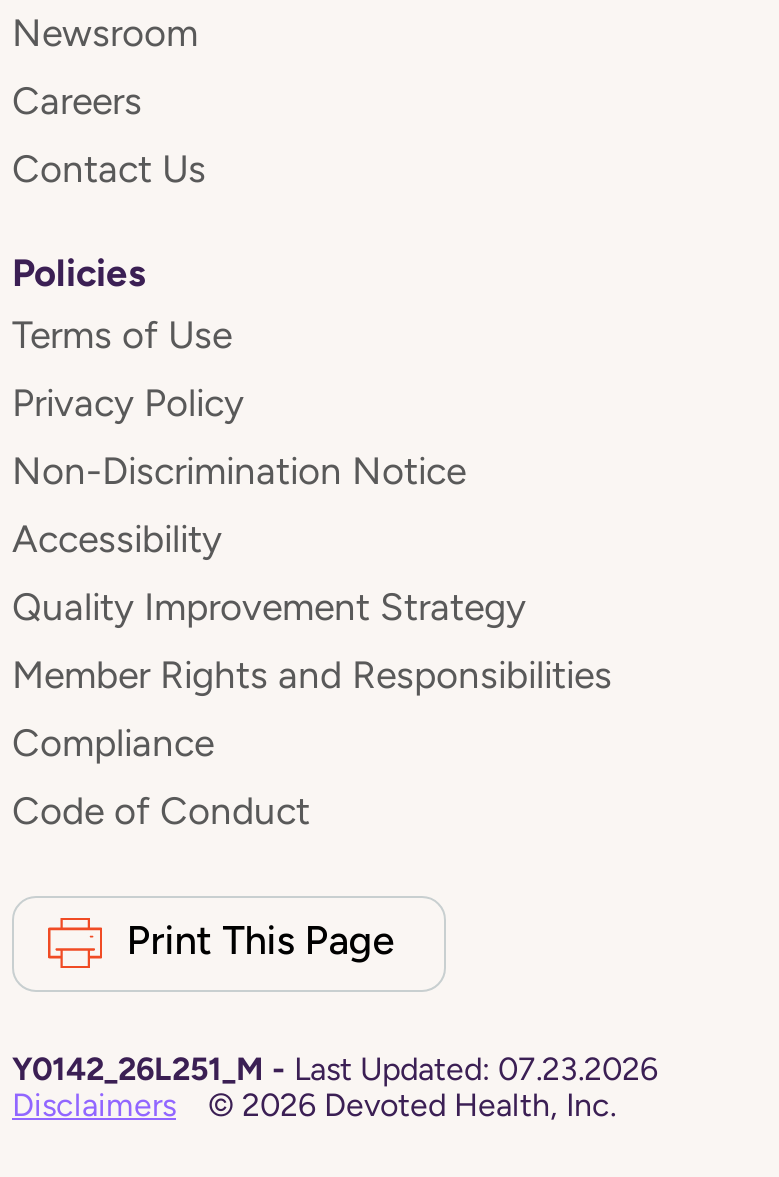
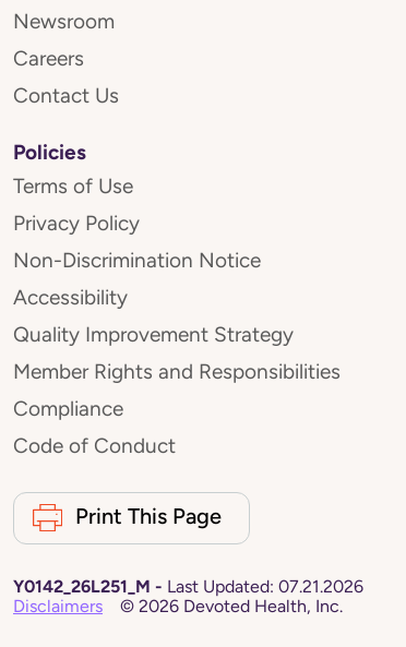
- Y0142_26L251_M - Last Updated: 07.23.2026
+ Y0142_26L251_M - Last Updated: 07.21.2026
